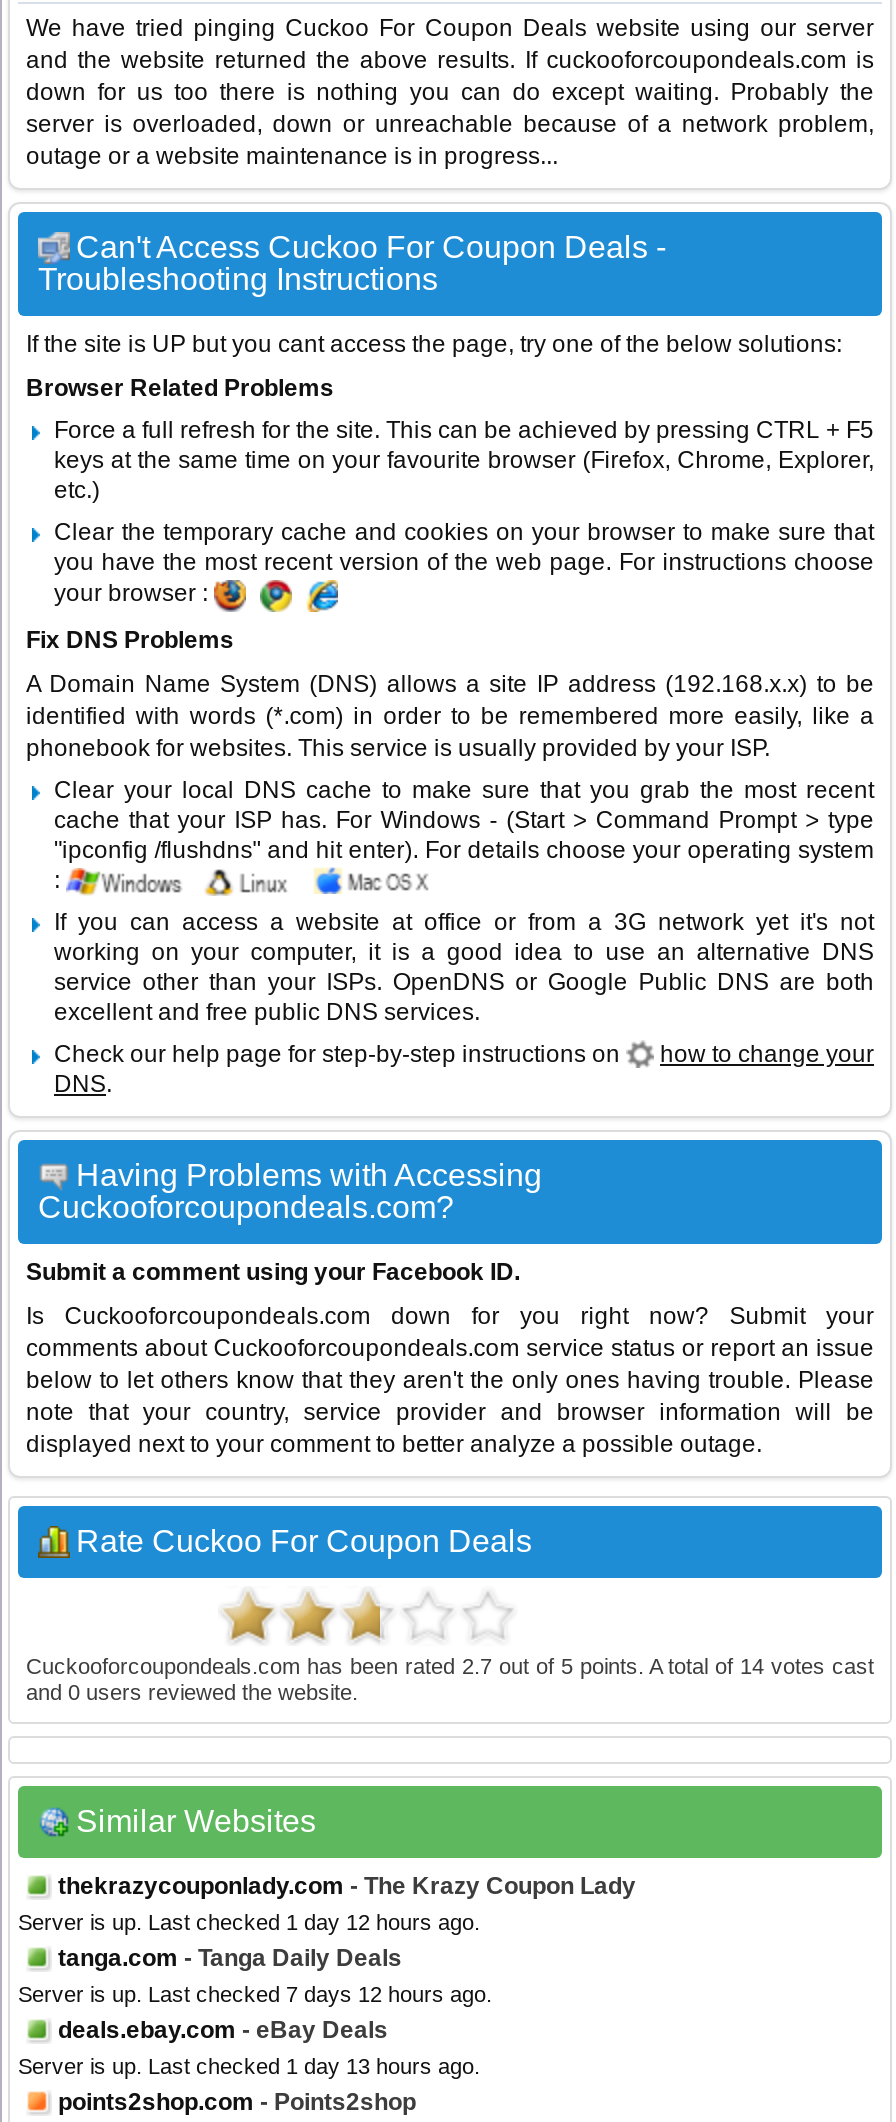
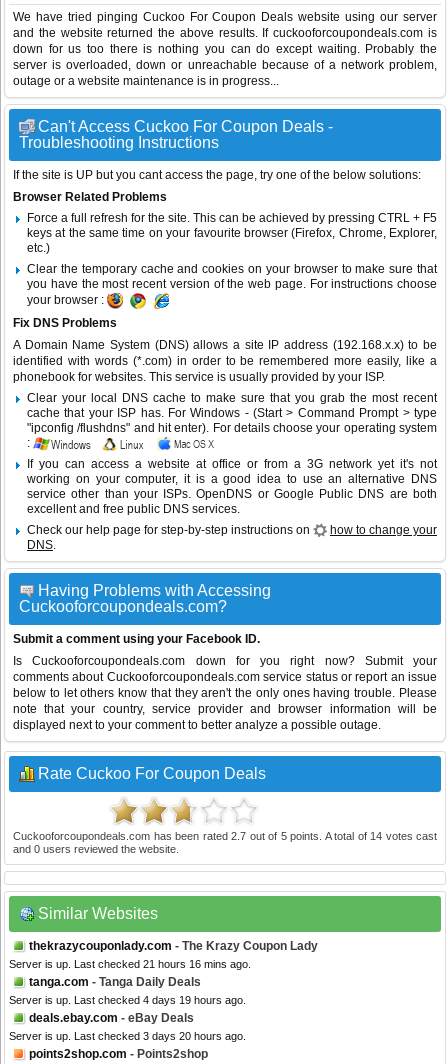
- Server is up. Last checked 1 day 12 hours ago.
+ Server is up. Last checked 21 hours 16 mins ago.

- Server is up. Last checked 7 days 12 hours ago.
+ Server is up. Last checked 4 days 19 hours ago.

- Server is up. Last checked 1 day 13 hours ago.
+ Server is up. Last checked 3 days 20 hours ago.
